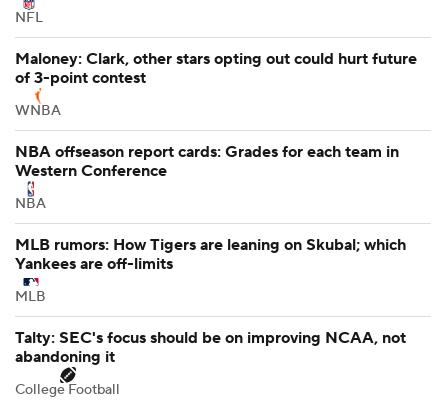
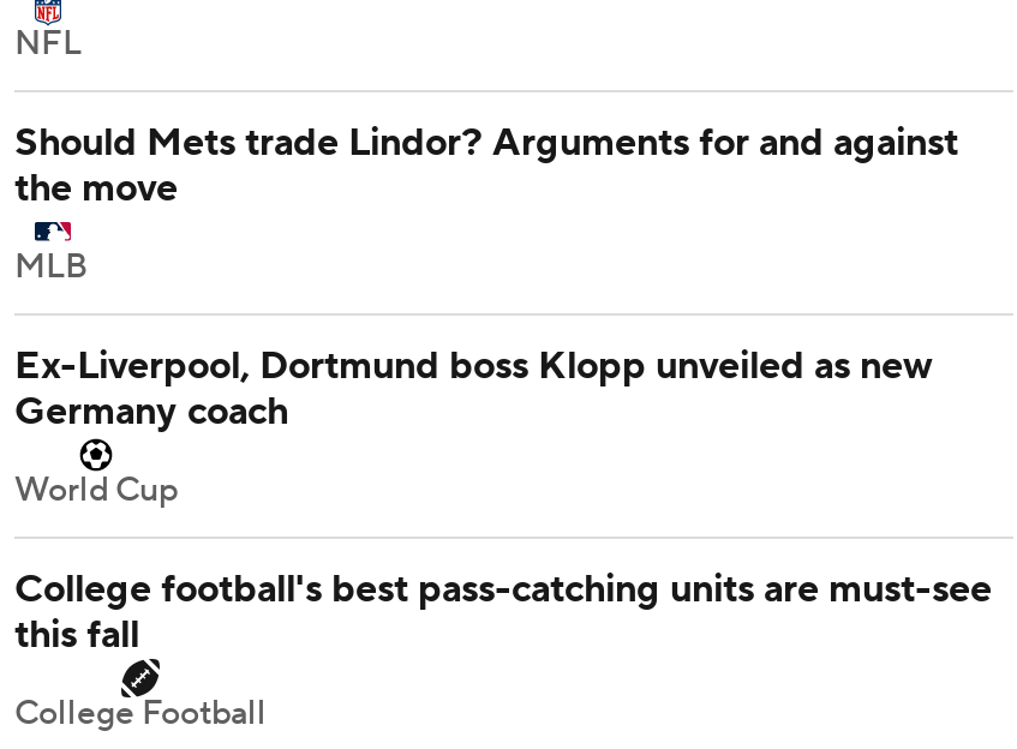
- Maloney: Clark, other stars opting out could hurt future
- of 3-point contest
- WNBA
- NBA offseason report cards: Grades for each team in
- Western Conference
- NBA
- MLB rumors: How Tigers are leaning on Skubal; which
- Yankees are off-limits
+ Should Mets trade Lindor? Arguments for and against
+ the move

moved up: MLB

- Talty: SEC's focus should be on improving NCAA, not
- abandoning it
+ Ex-Liverpool, Dortmund boss Klopp unveiled as new
+ Germany coach
+ World Cup
+ College football's best pass-catching units are must-see
+ this fall
